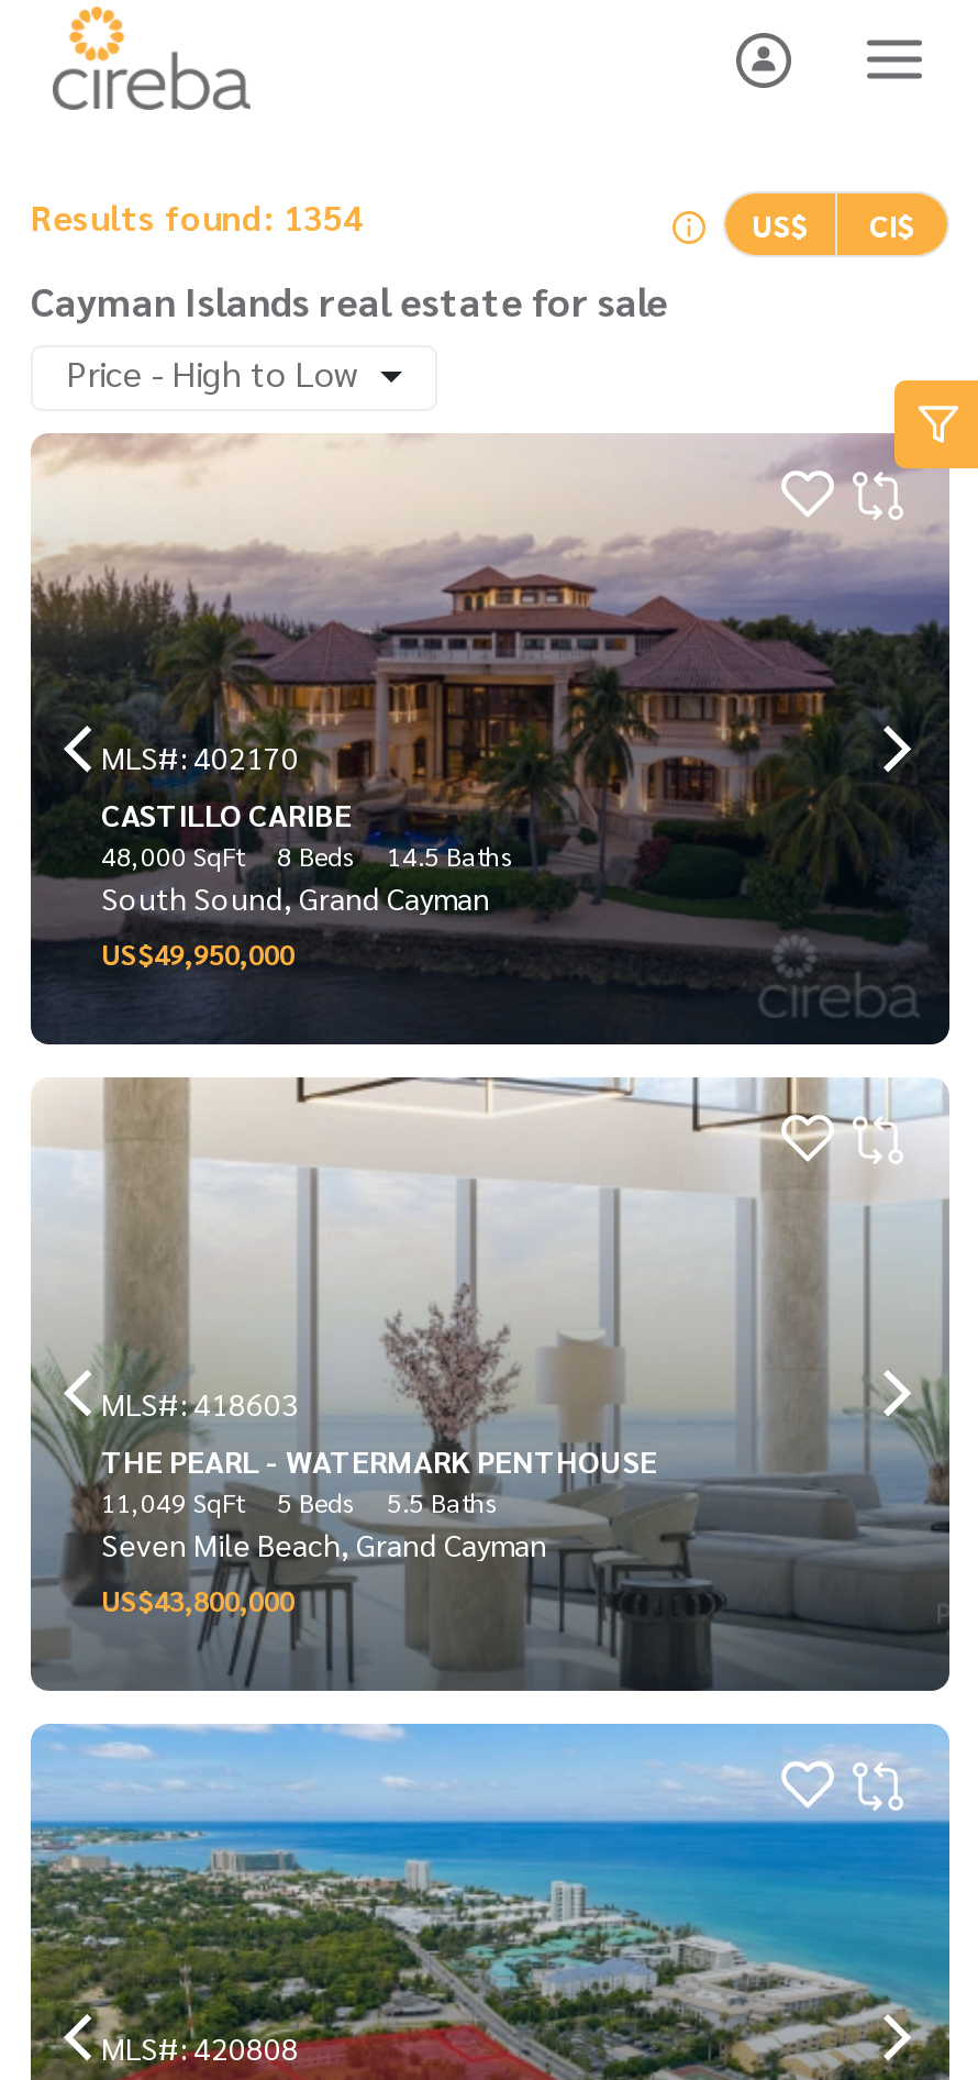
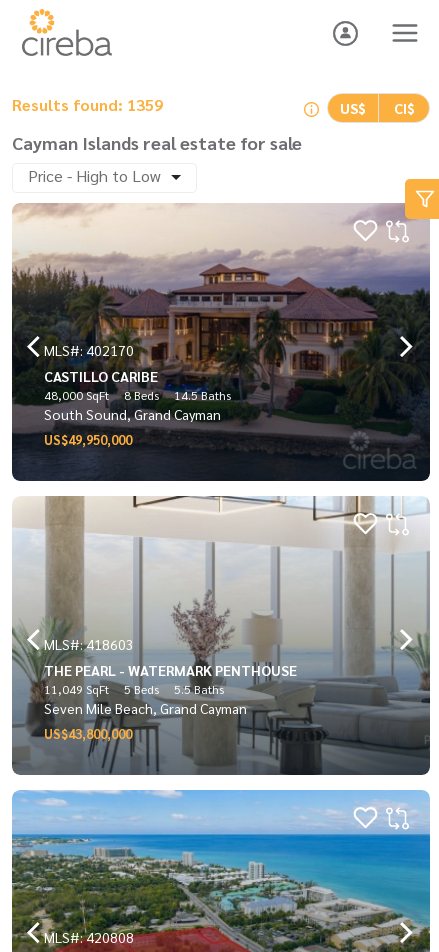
- Results found: 1354
+ Results found: 1359
